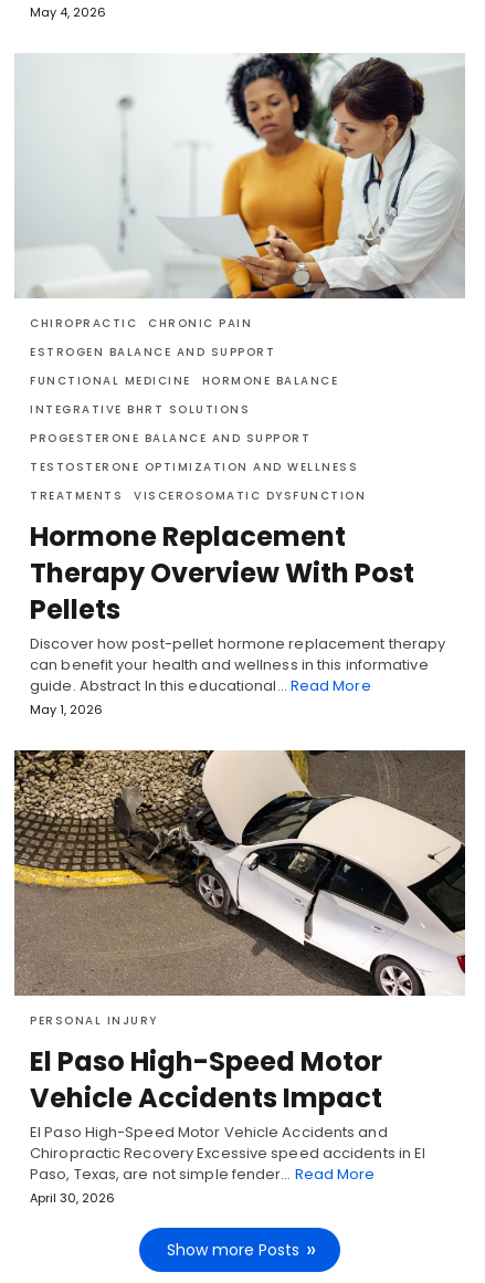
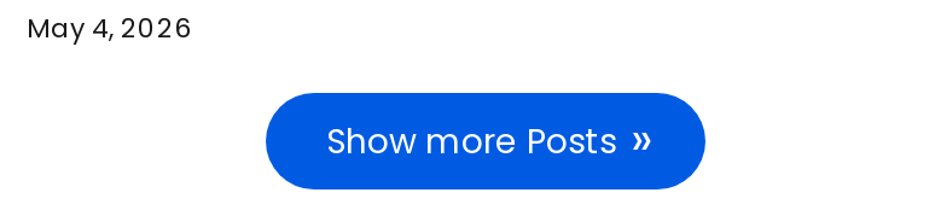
- [image]
- CHIROPRACTIC
- CHRONIC PAIN
- ESTROGEN BALANCE AND SUPPORT
- FUNCTIONAL MEDICINE
- HORMONE BALANCE
- INTEGRATIVE BHRT SOLUTIONS
- PROGESTERONE BALANCE AND SUPPORT
- TESTOSTERONE OPTIMIZATION AND WELLNESS
- TREATMENTS
- VISCEROSOMATIC DYSFUNCTION
- Hormone Replacement
- Therapy Overview With Post
- Pellets
- Discover how post-pellet hormone replacement therapy
- can benefit your health and wellness in this informative
- guide. Abstract In this educational… Read More
- May 1, 2026

- [image]
- PERSONAL INJURY
- El Paso High-Speed Motor
- Vehicle Accidents Impact
- El Paso High-Speed Motor Vehicle Accidents and
- Chiropractic Recovery Excessive speed accidents in El
- Paso, Texas, are not simple fender… Read More
- April 30, 2026
